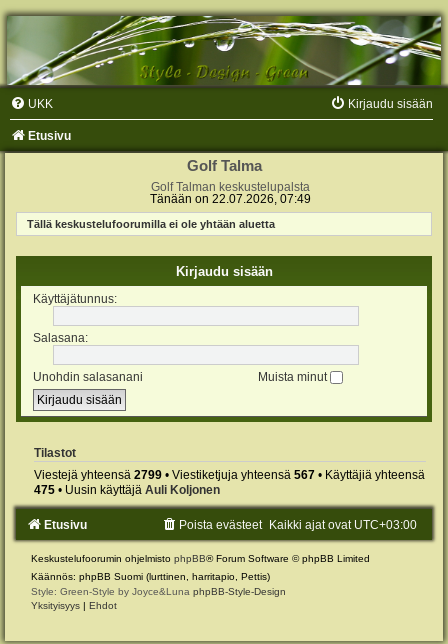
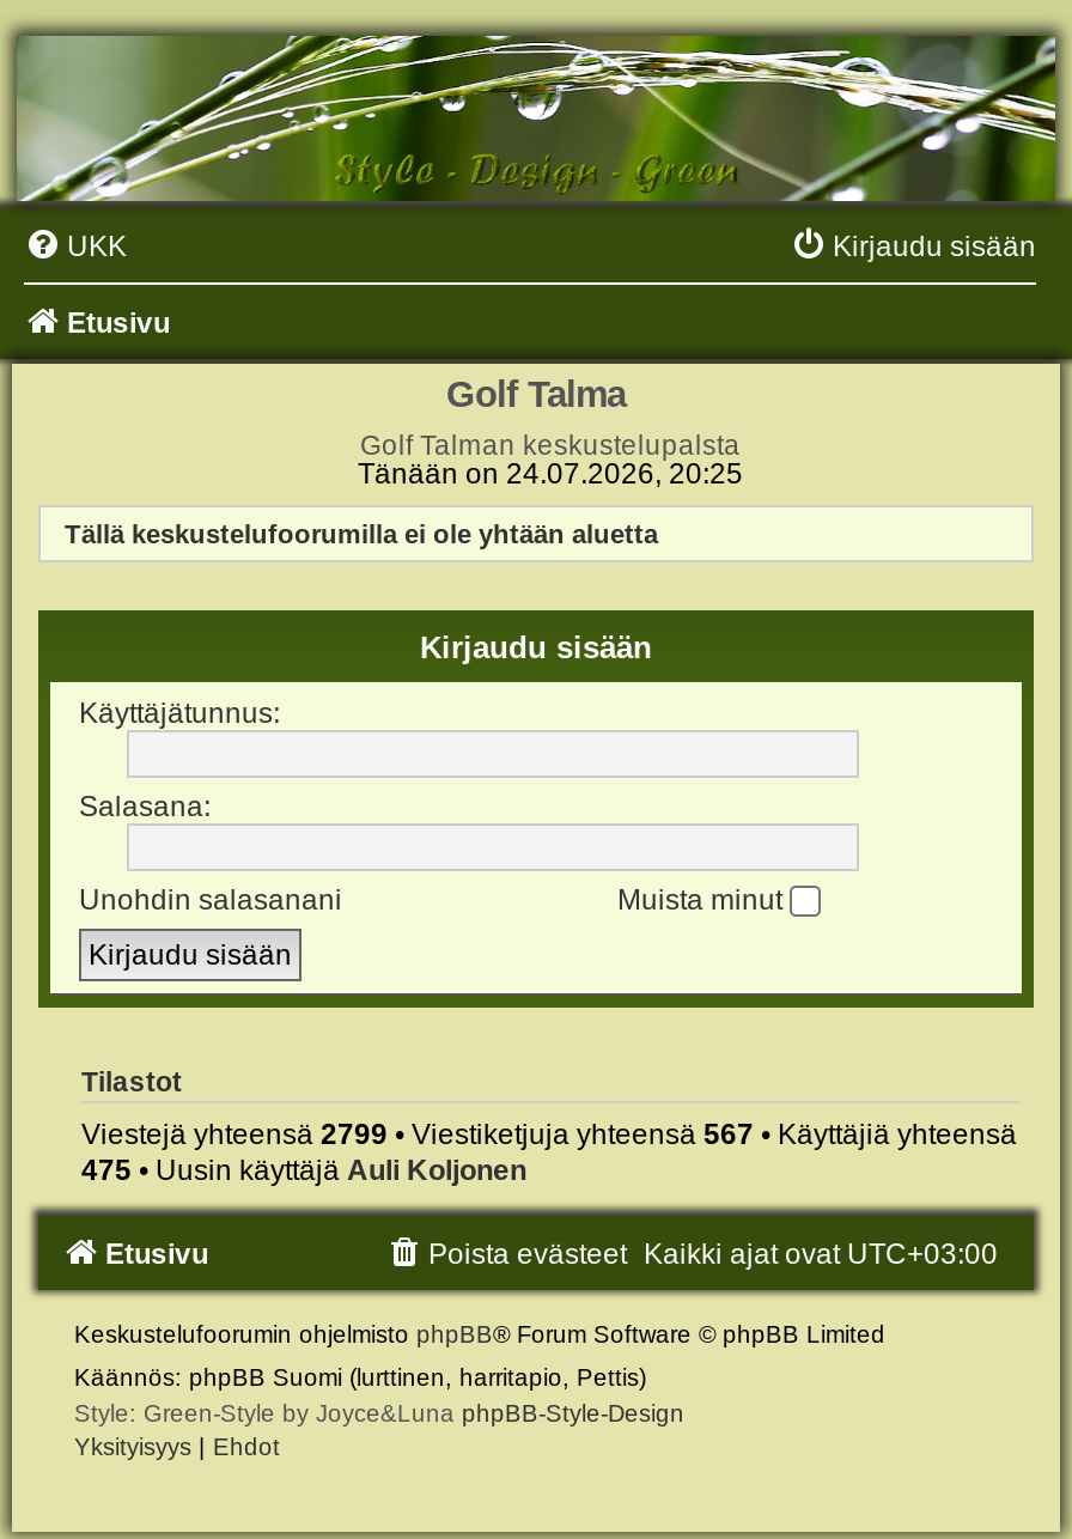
- Tänään on 22.07.2026, 07:49
+ Tänään on 24.07.2026, 20:25
